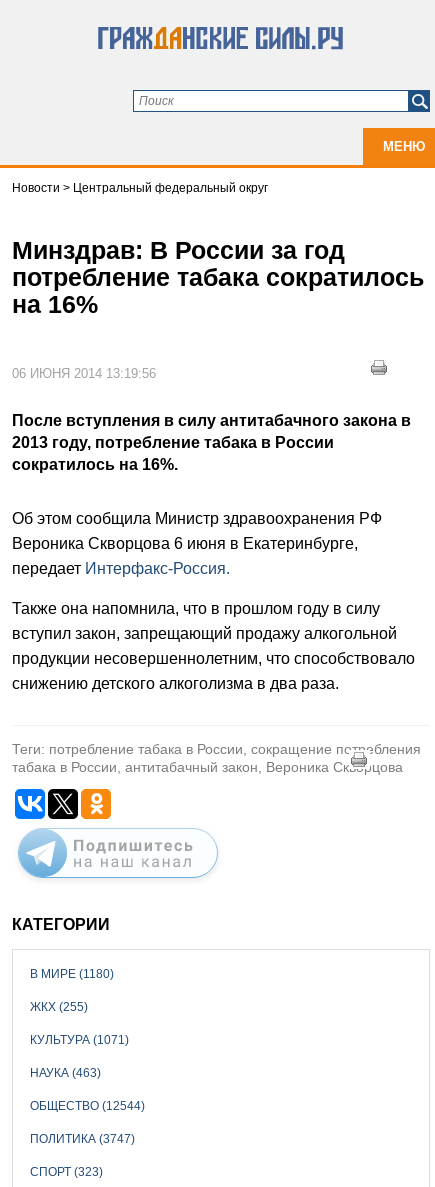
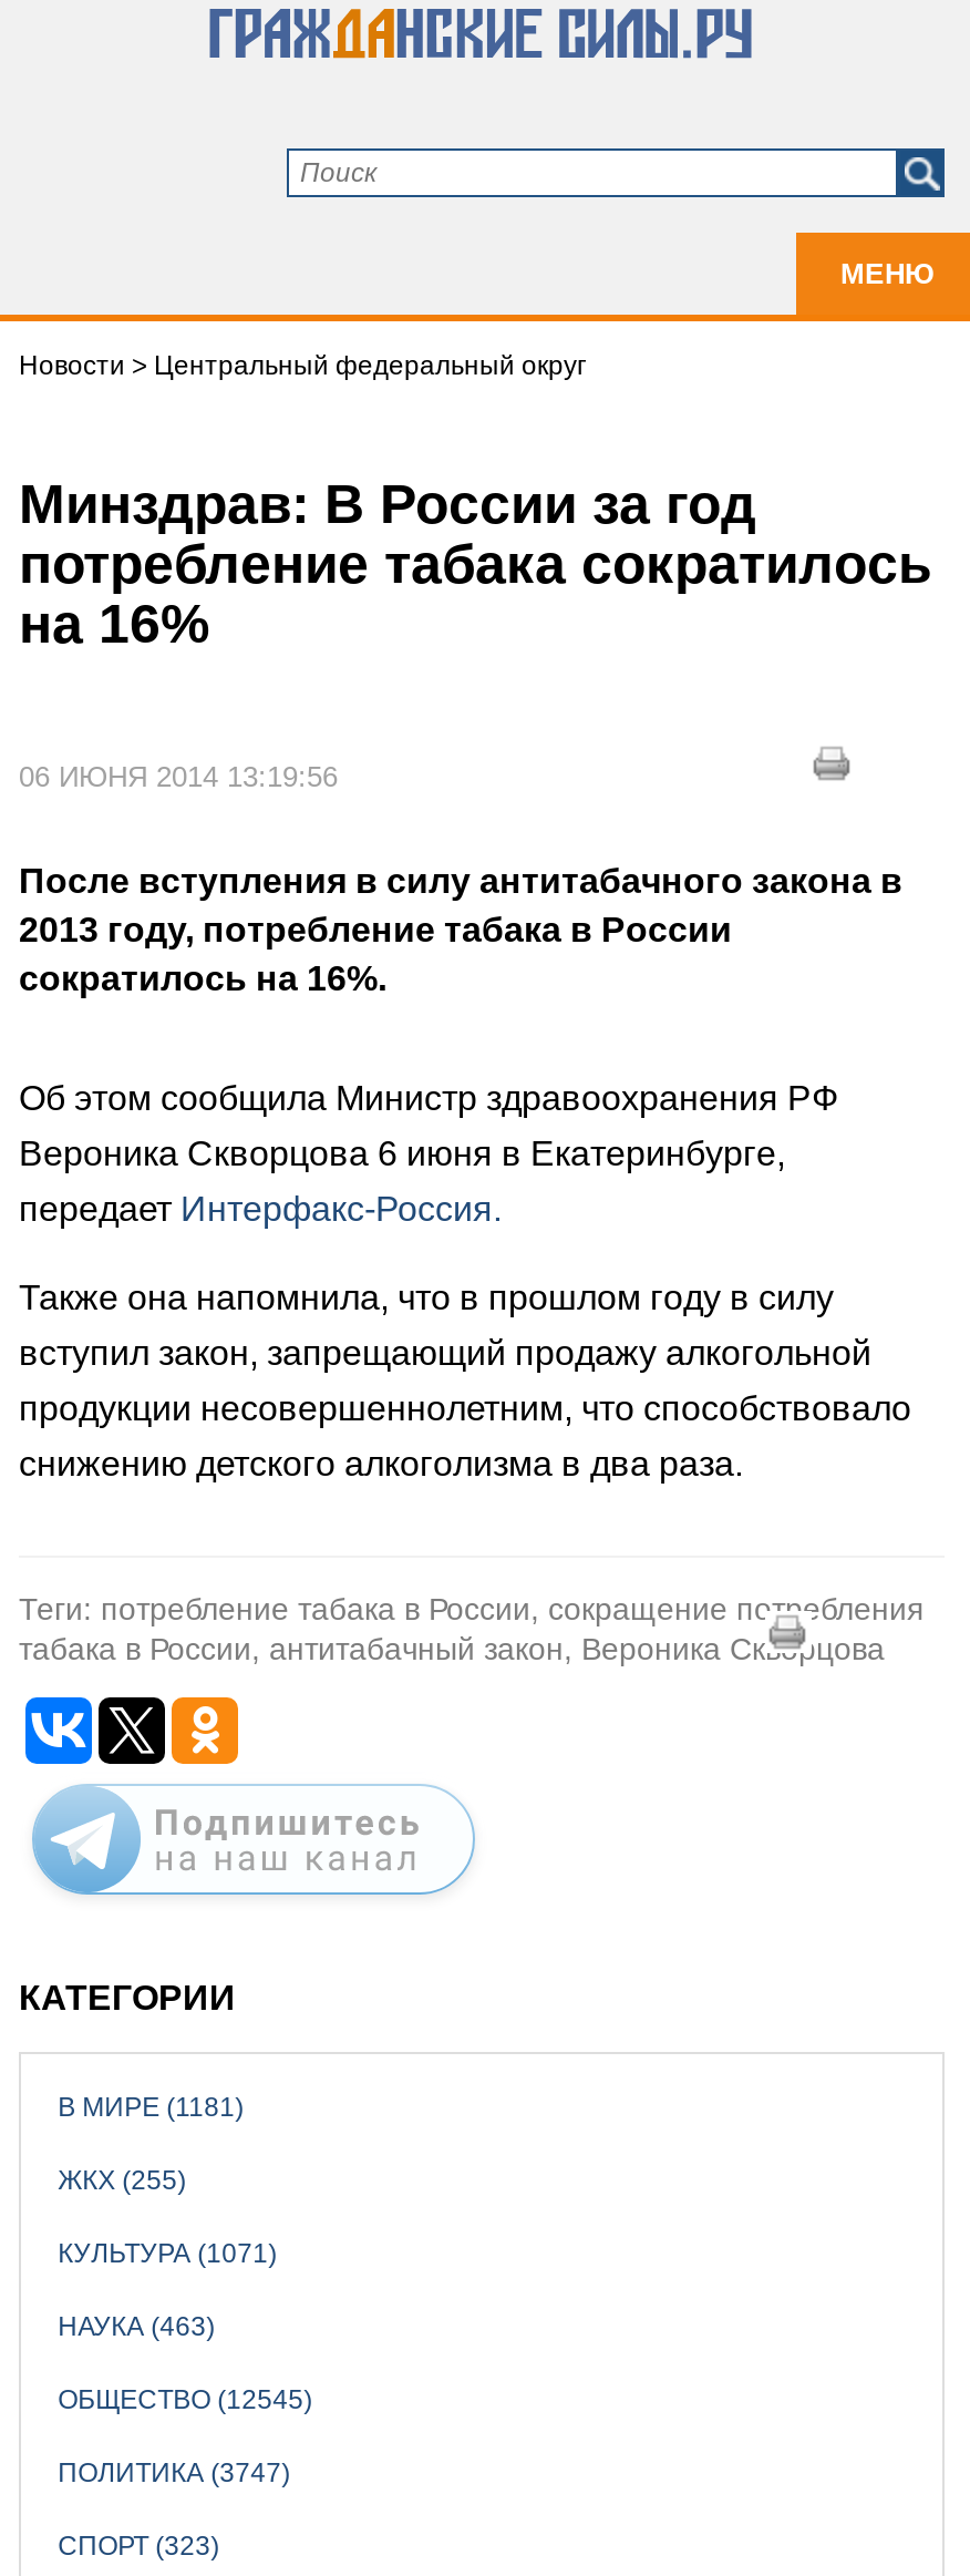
- В МИРЕ (1180)
+ В МИРЕ (1181)

- ОБЩЕСТВО (12544)
+ ОБЩЕСТВО (12545)
